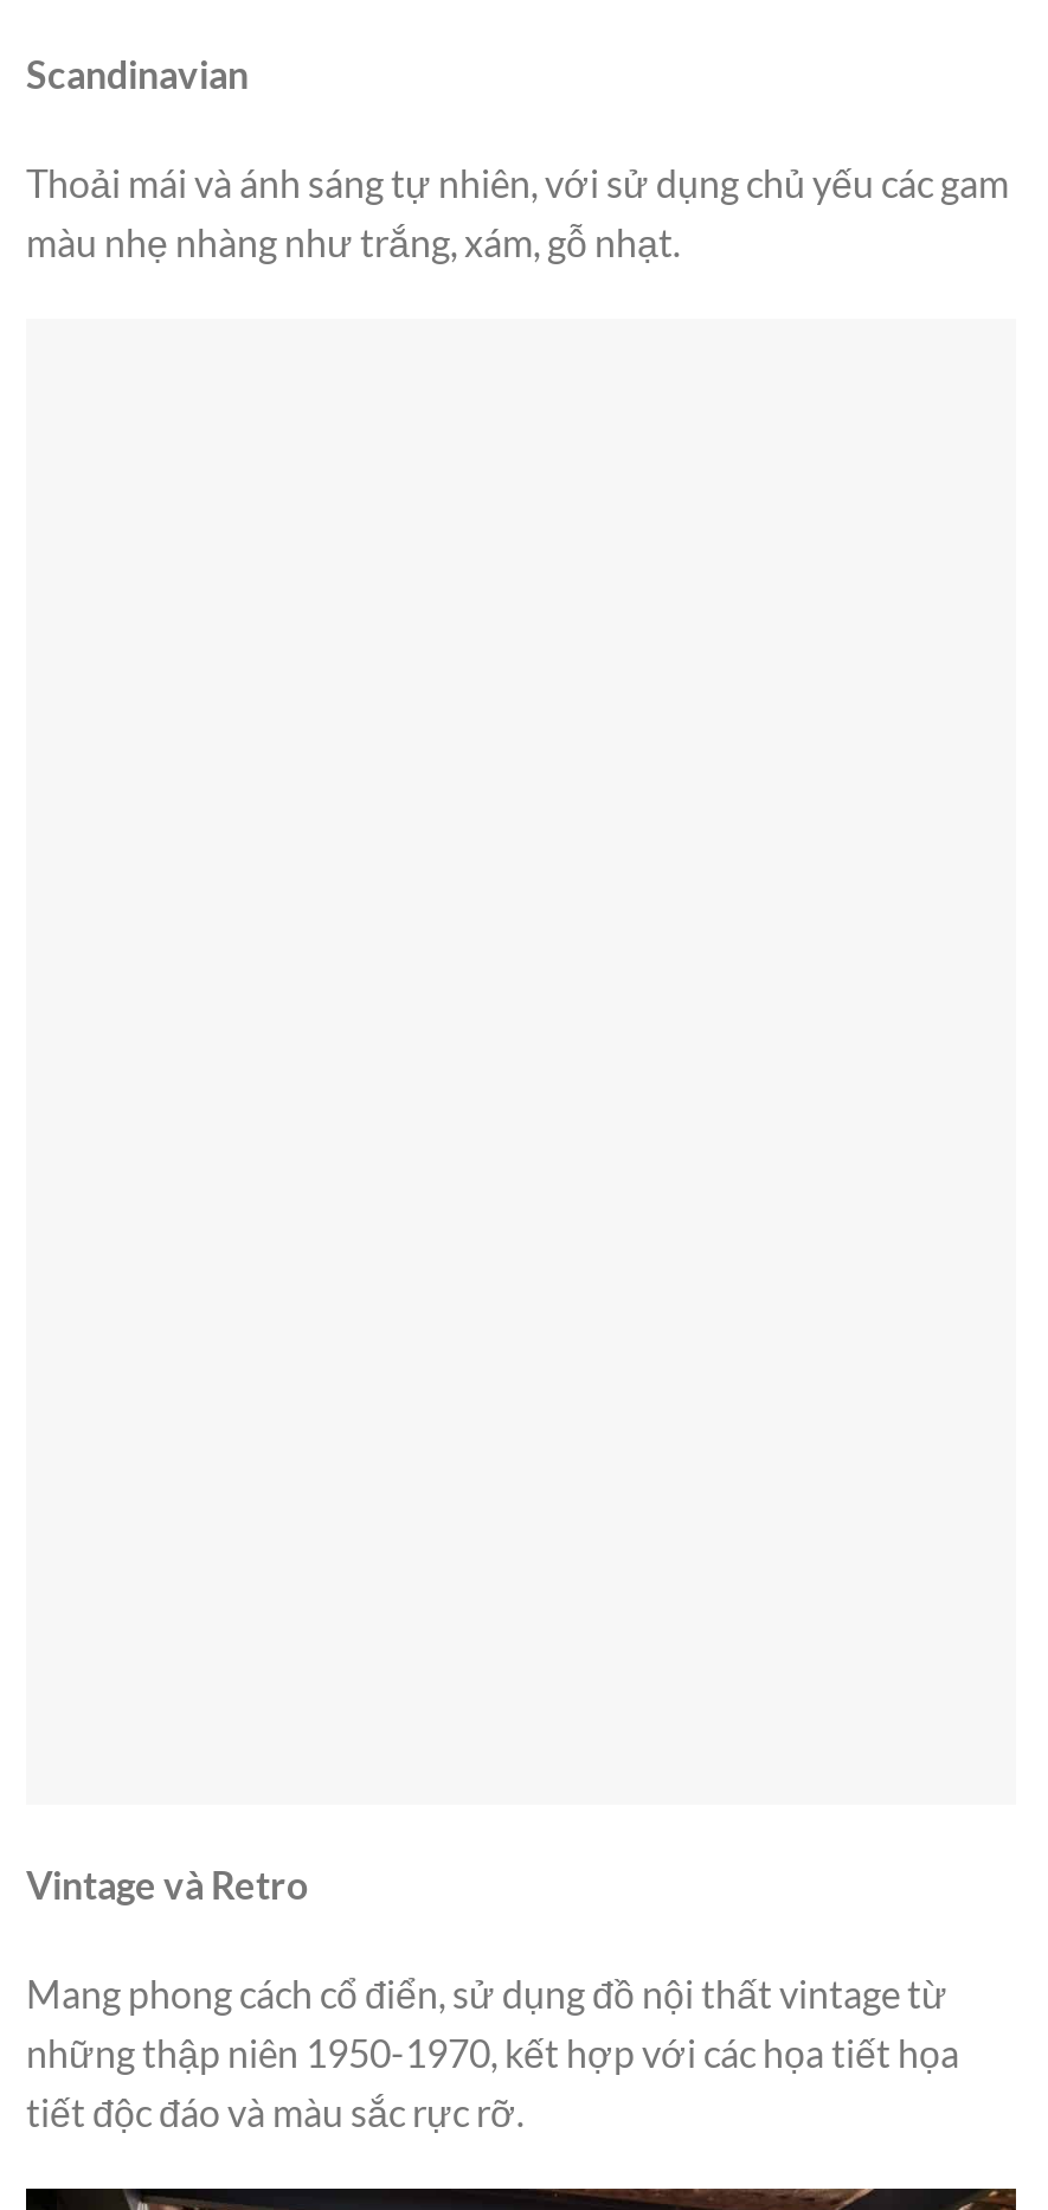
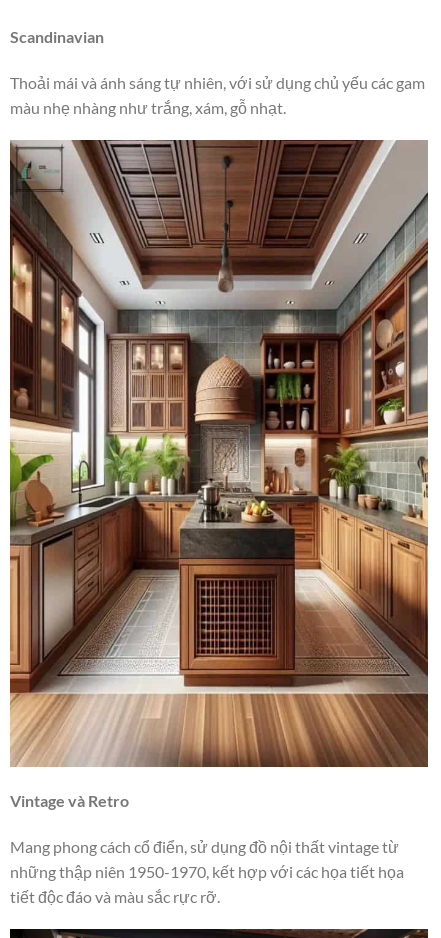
+ [image]
